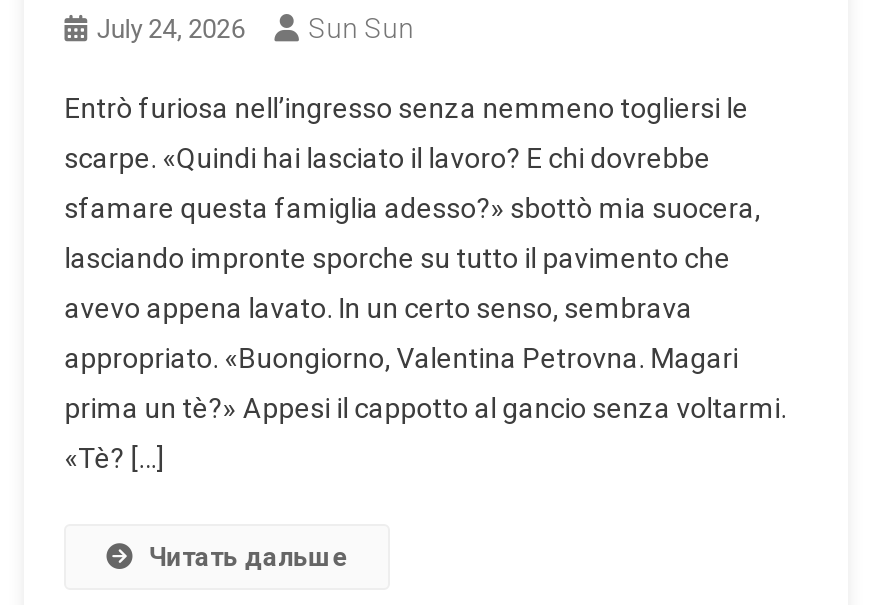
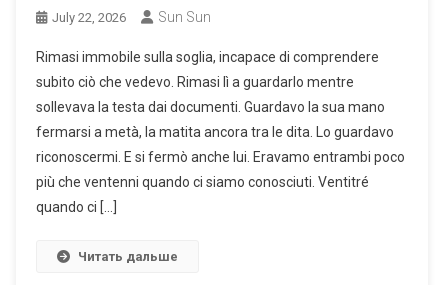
- July 24, 2026
+ July 22, 2026

- Entrò furiosa nell’ingresso senza nemmeno togliersi le
- scarpe. «Quindi hai lasciato il lavoro? E chi dovrebbe
- sfamare questa famiglia adesso?» sbottò mia suocera,
- lasciando impronte sporche su tutto il pavimento che
- avevo appena lavato. In un certo senso, sembrava
- appropriato. «Buongiorno, Valentina Petrovna. Magari
- prima un tè?» Appesi il cappotto al gancio senza voltarmi.
- «Tè? […]
+ Rimasi immobile sulla soglia, incapace di comprendere
+ subito ciò che vedevo. Rimasi lì a guardarlo mentre
+ sollevava la testa dai documenti. Guardavo la sua mano
+ fermarsi a metà, la matita ancora tra le dita. Lo guardavo
+ riconoscermi. E si fermò anche lui. Eravamo entrambi poco
+ più che ventenni quando ci siamo conosciuti. Ventitré
+ quando ci […]
